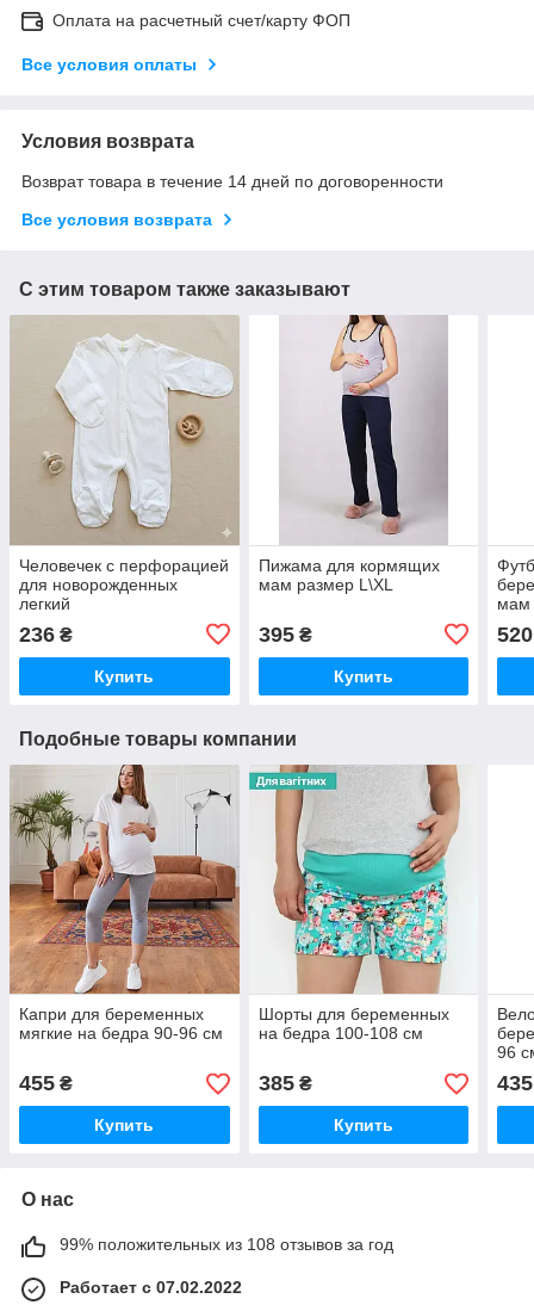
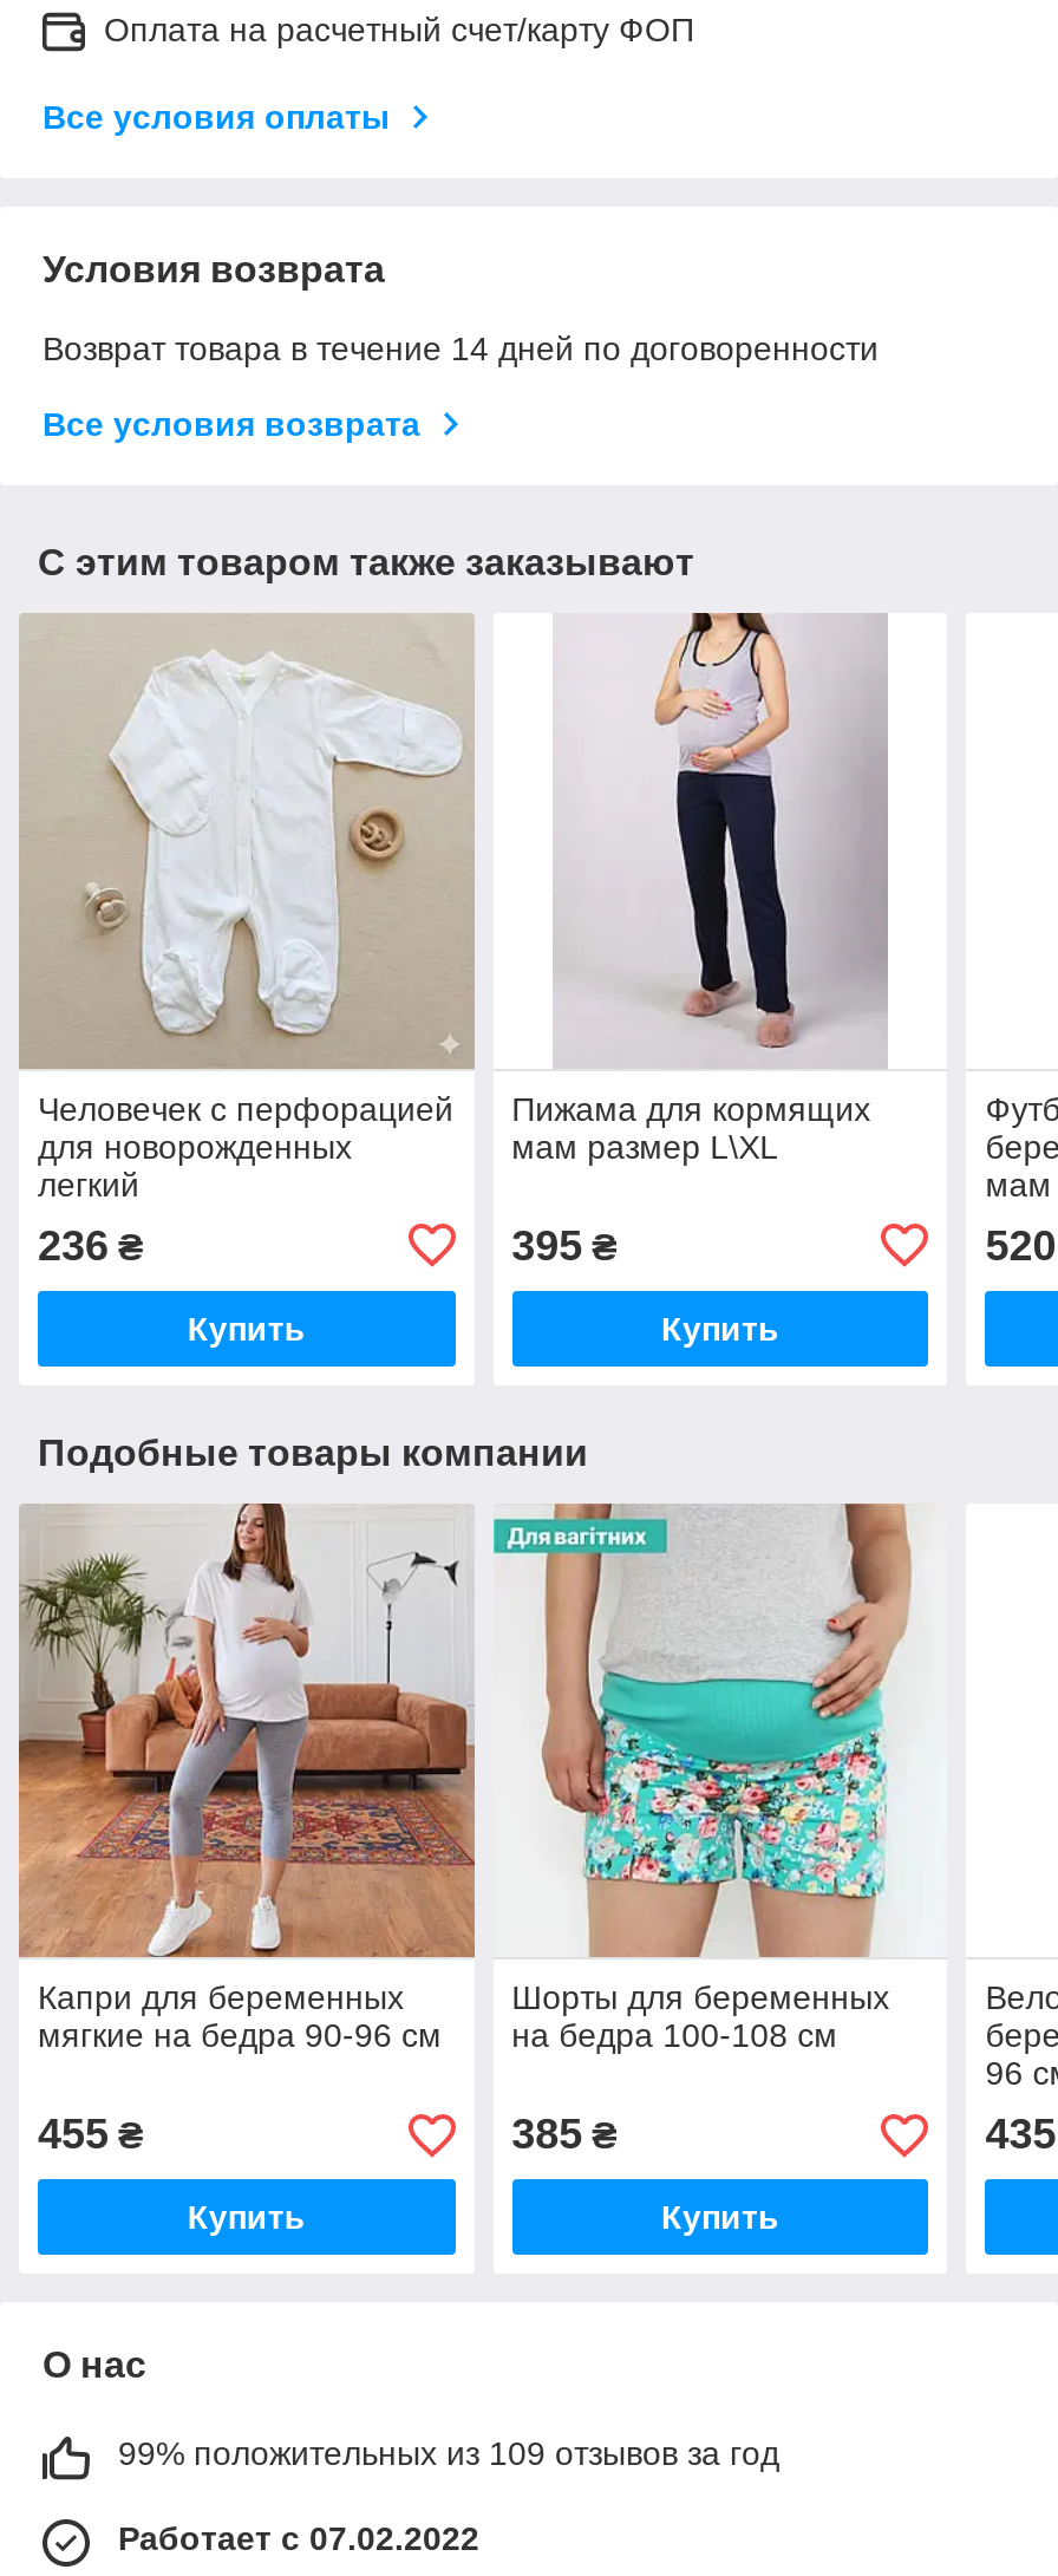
- 99% положительных из 108 отзывов за год
+ 99% положительных из 109 отзывов за год
